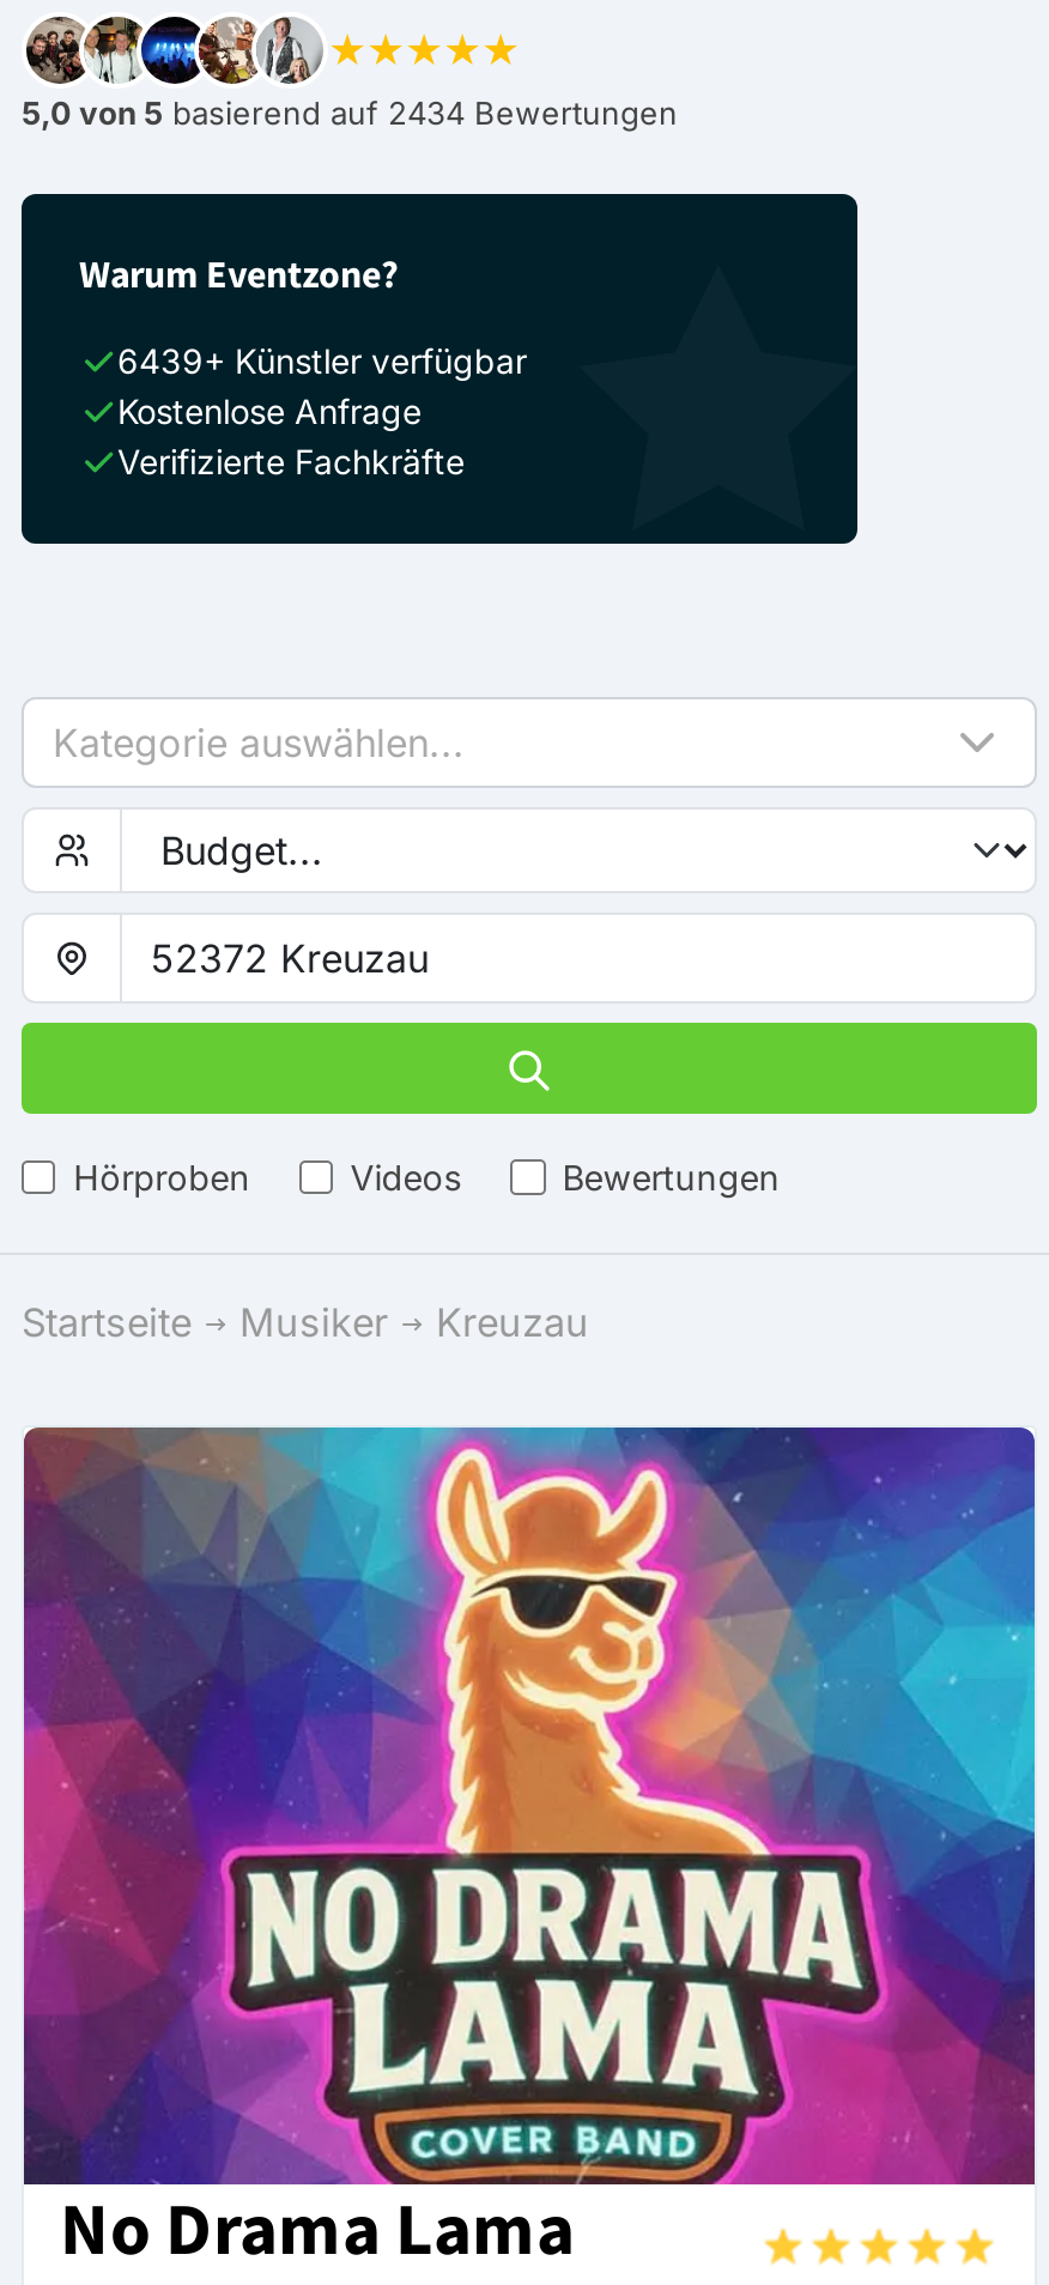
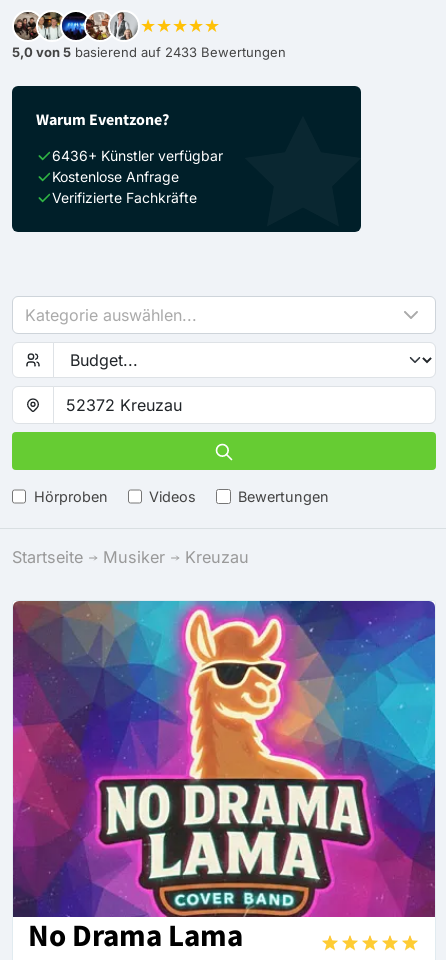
- 5,0 von 5 basierend auf 2434 Bewertungen
+ 5,0 von 5 basierend auf 2433 Bewertungen

- 6439+ Künstler verfügbar
+ 6436+ Künstler verfügbar
